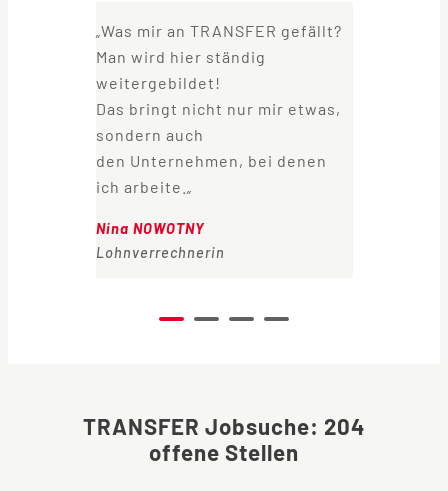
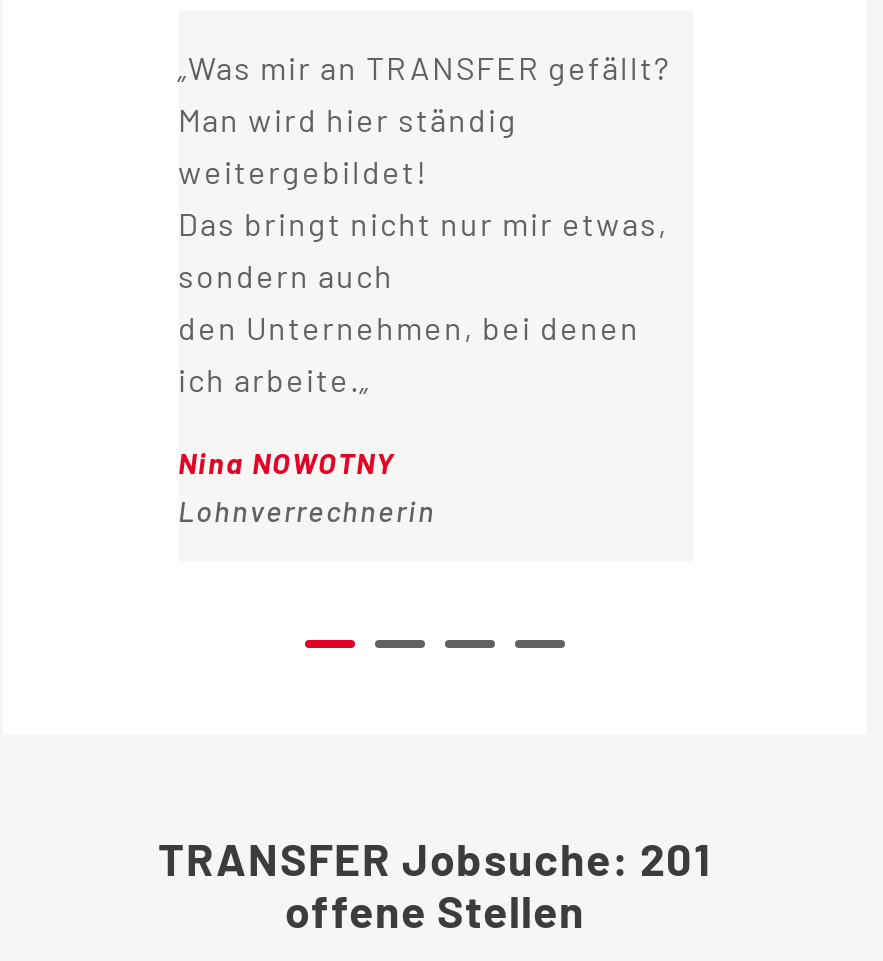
- TRANSFER Jobsuche: 204
+ TRANSFER Jobsuche: 201
